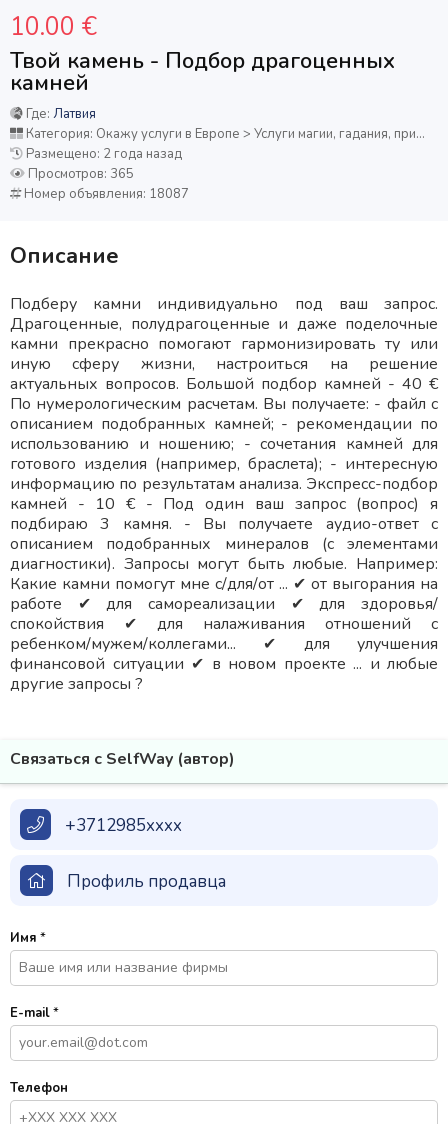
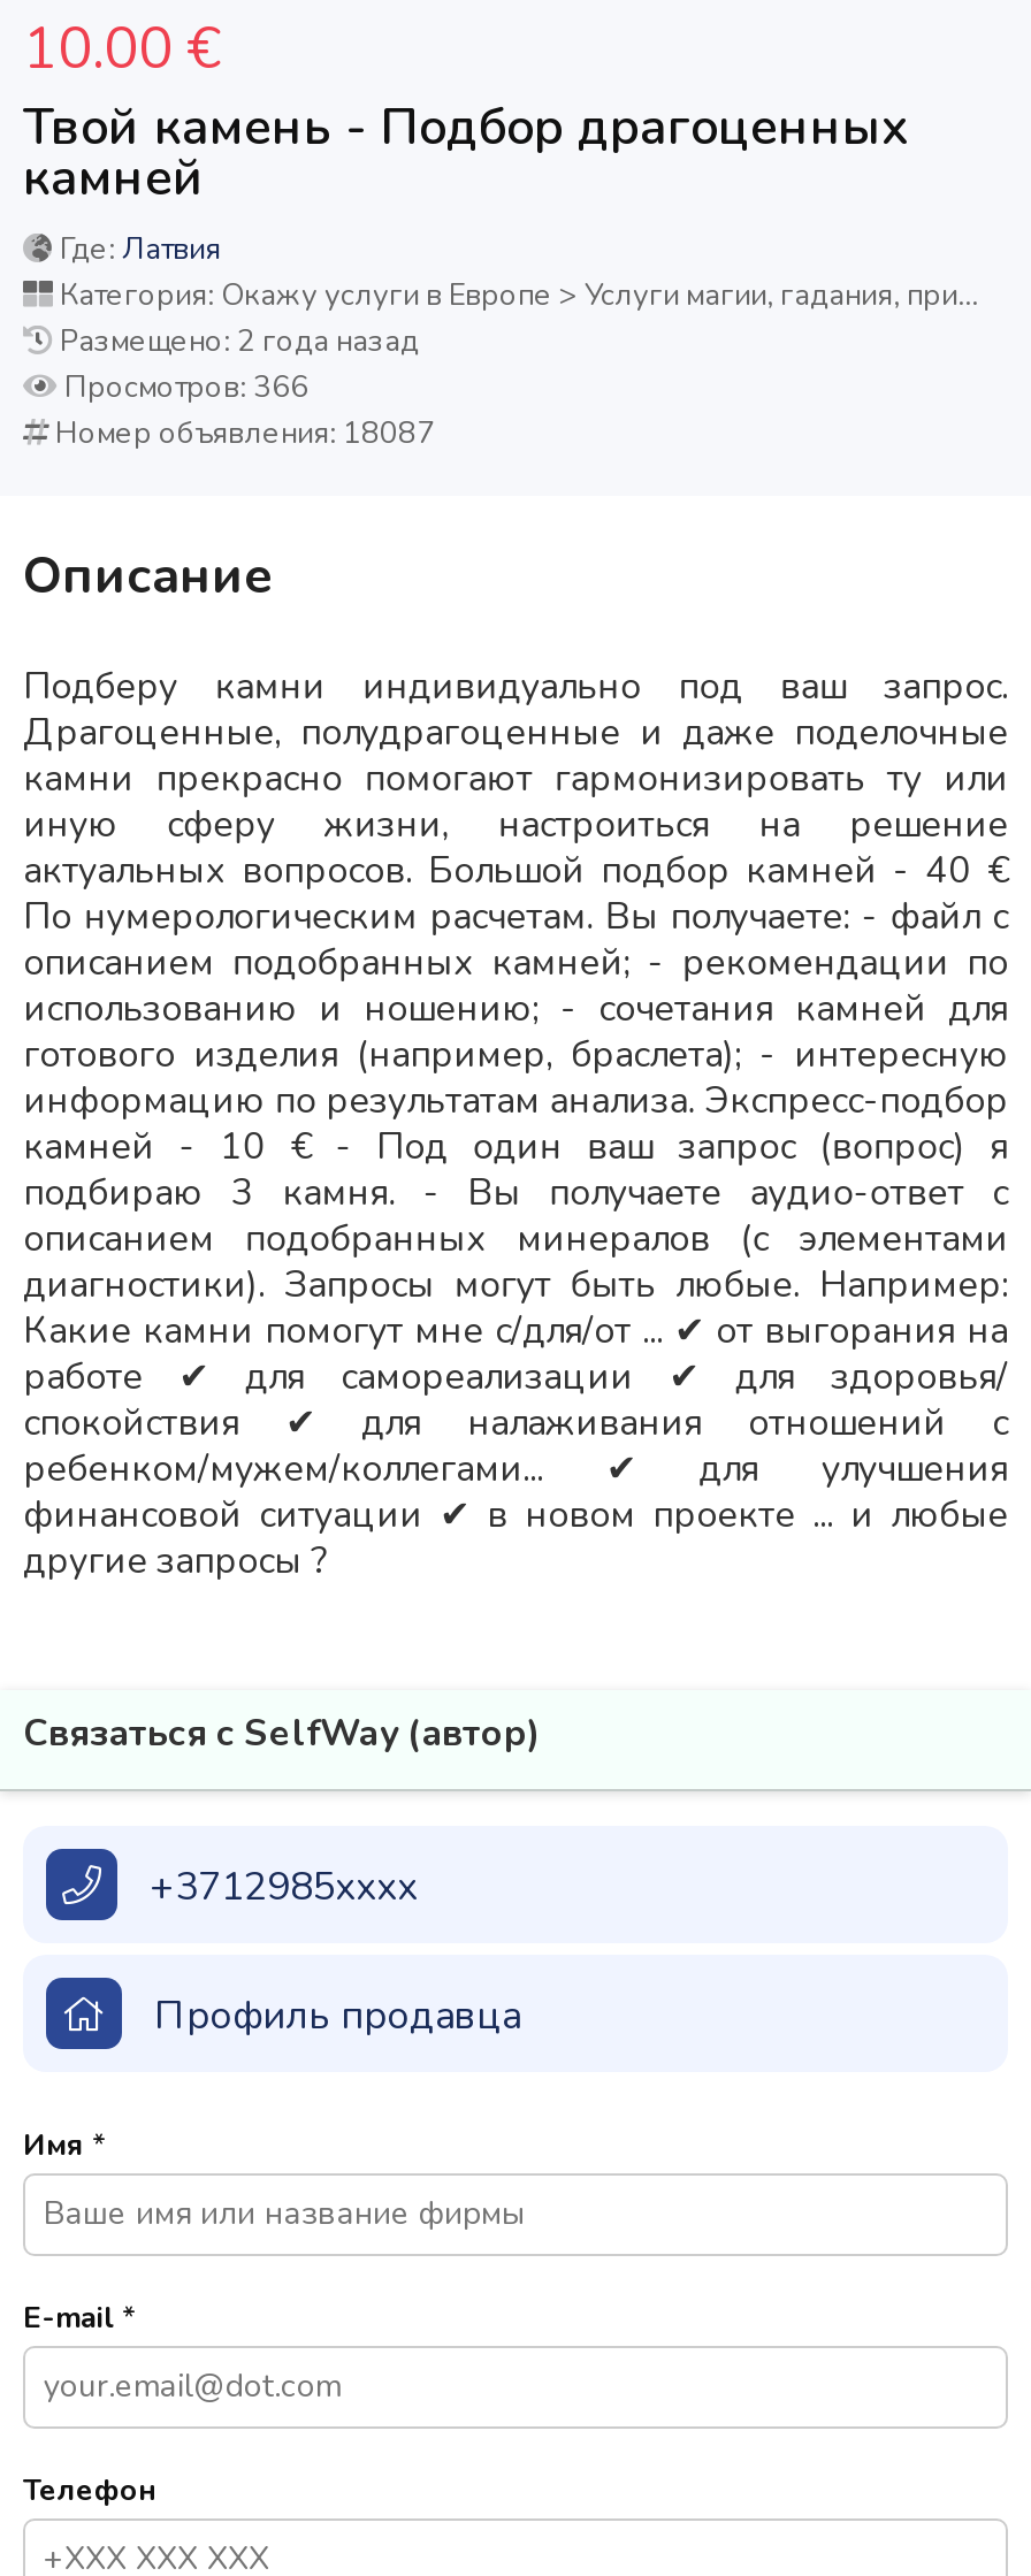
- Просмотров: 365
+ Просмотров: 366
